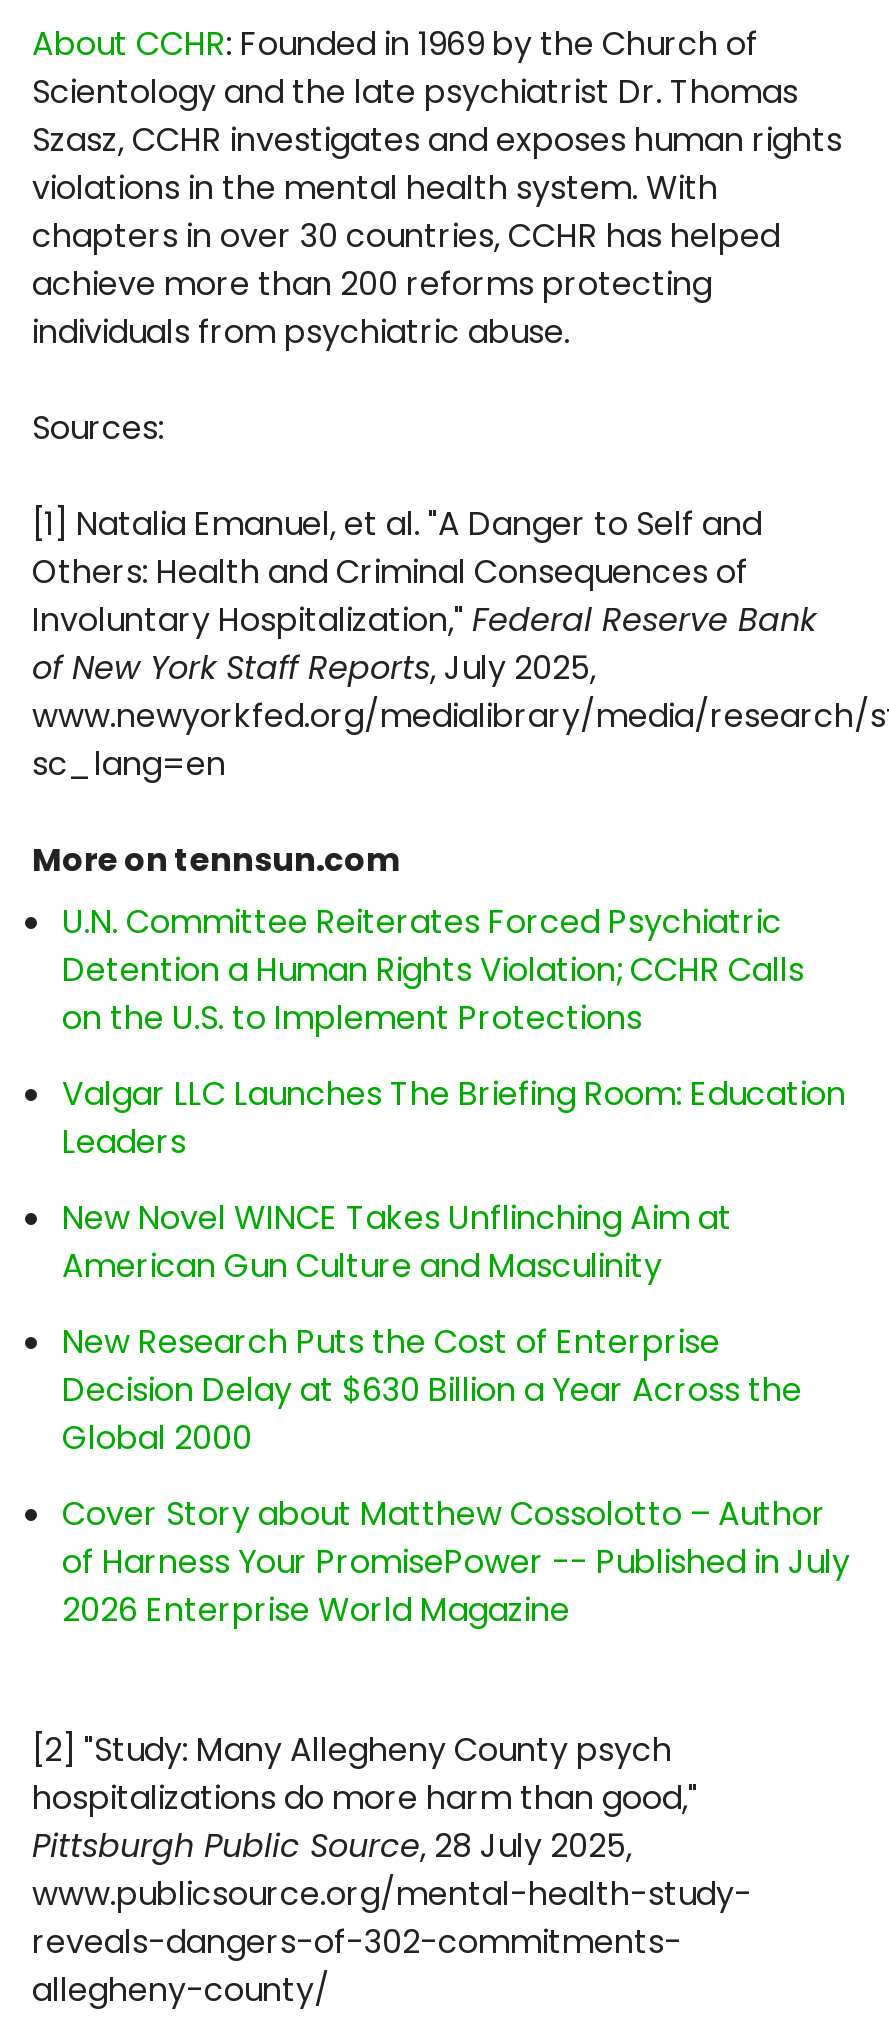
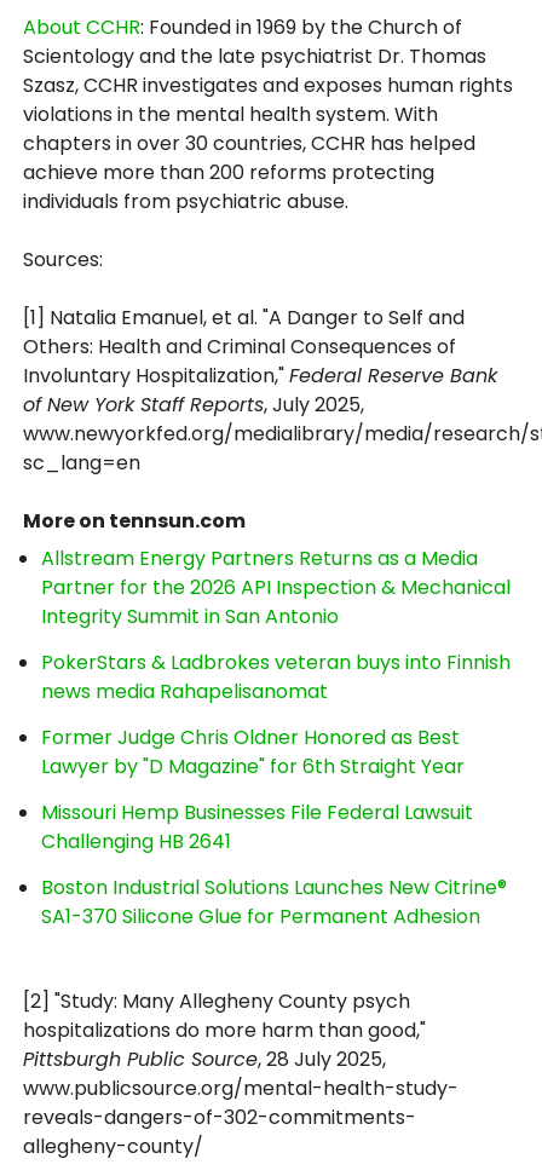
- U.N. Committee Reiterates Forced Psychiatric
- Detention a Human Rights Violation; CCHR Calls
- on the U.S. to Implement Protections
+ Allstream Energy Partners Returns as a Media
+ Partner for the 2026 API Inspection & Mechanical
+ Integrity Summit in San Antonio

- Valgar LLC Launches The Briefing Room: Education
- Leaders
+ PokerStars & Ladbrokes veteran buys into Finnish
+ news media Rahapelisanomat

- New Novel WINCE Takes Unflinching Aim at
- American Gun Culture and Masculinity
+ Former Judge Chris Oldner Honored as Best
+ Lawyer by "D Magazine" for 6th Straight Year

- New Research Puts the Cost of Enterprise
- Decision Delay at $630 Billion a Year Across the
- Global 2000
+ Missouri Hemp Businesses File Federal Lawsuit
+ Challenging HB 2641

- Cover Story about Matthew Cossolotto – Author
- of Harness Your PromisePower -- Published in July
- 2026 Enterprise World Magazine
+ Boston Industrial Solutions Launches New Citrine®
+ SA1-370 Silicone Glue for Permanent Adhesion
